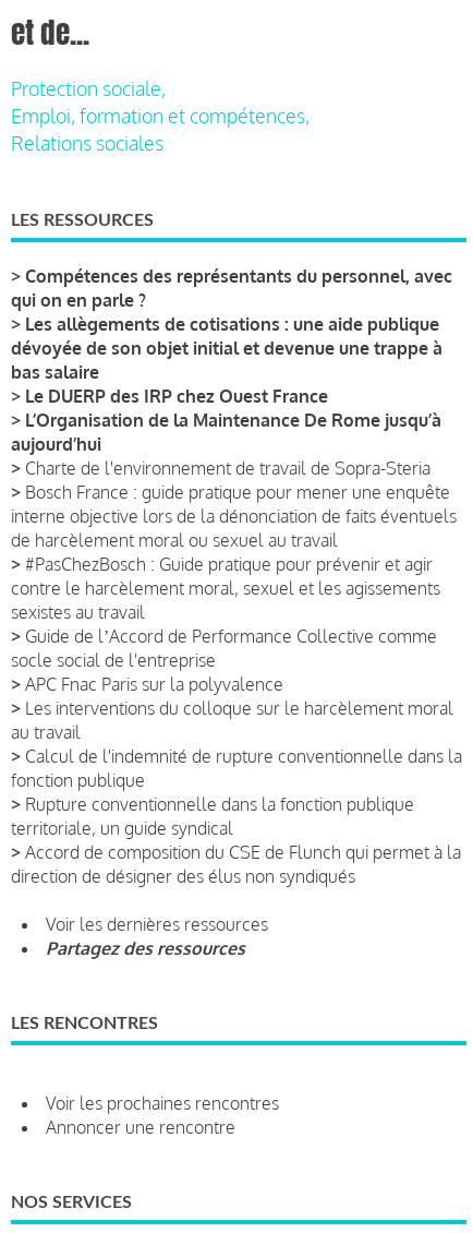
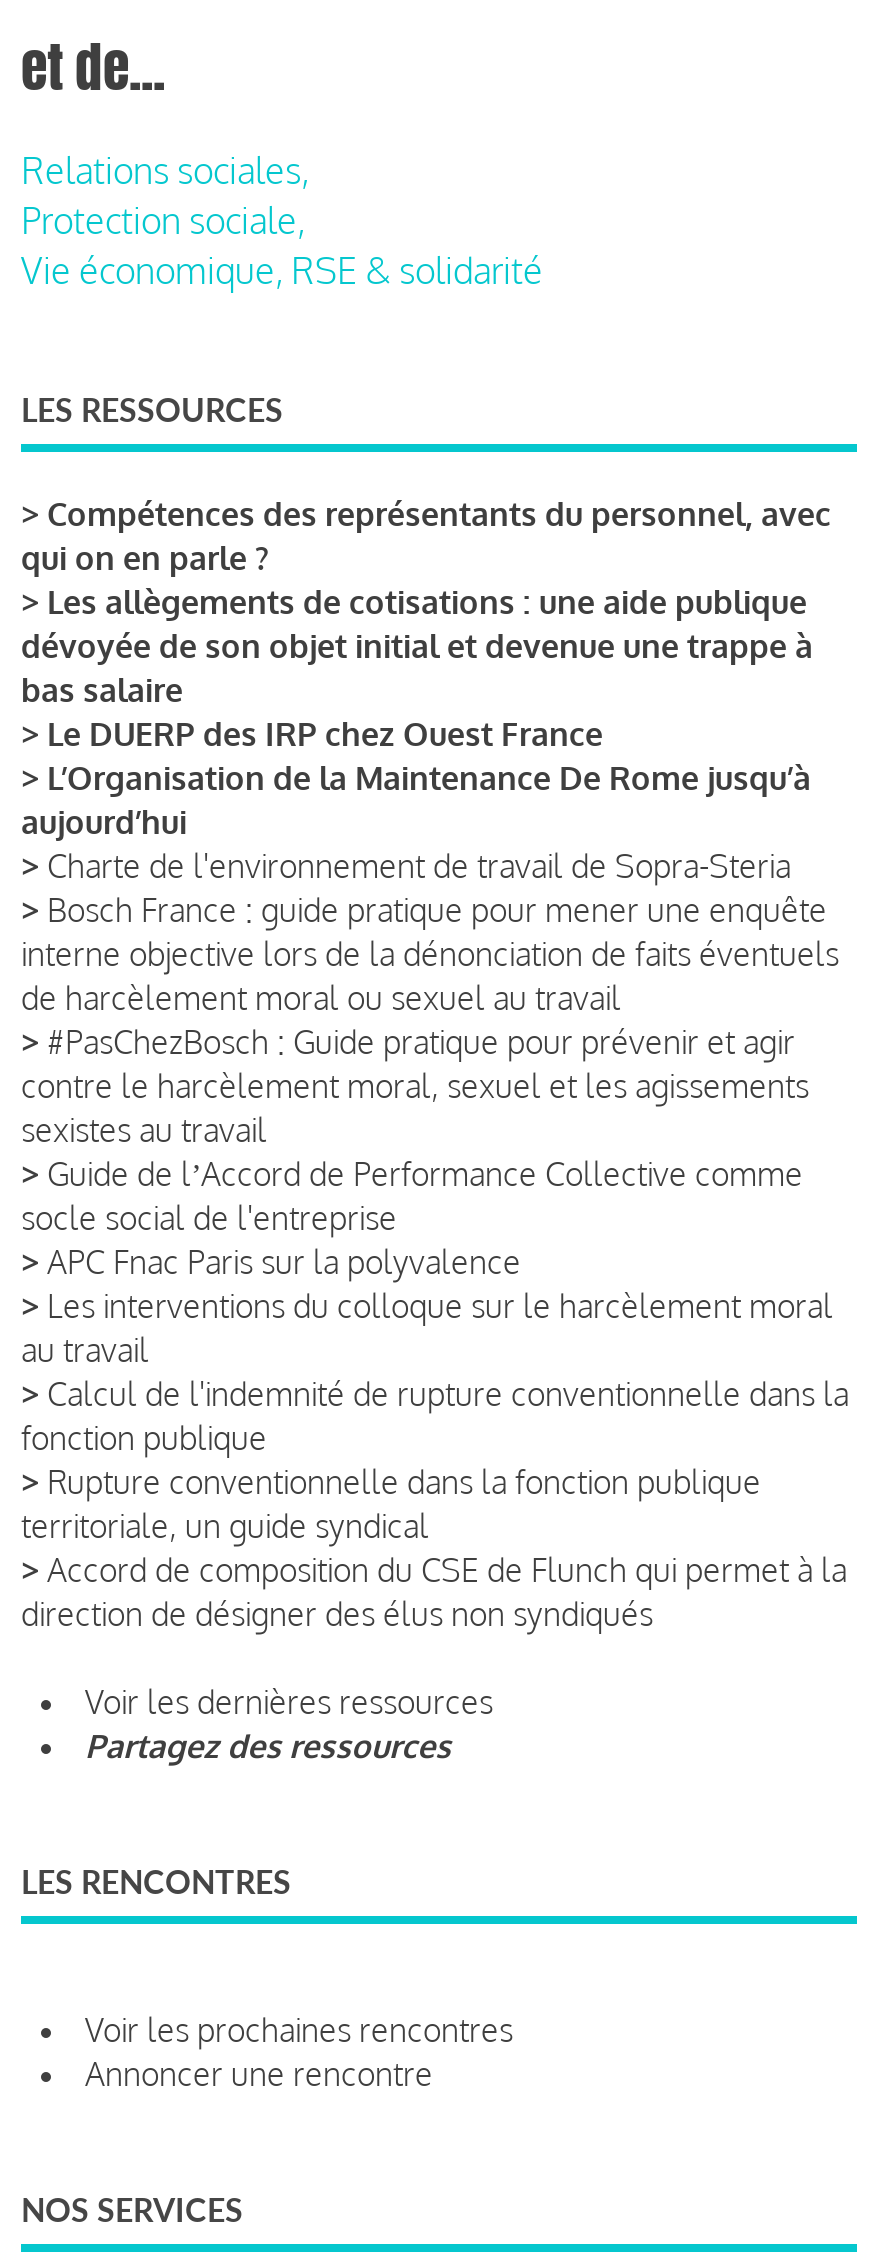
+ Relations sociales,

moved down: Protection sociale,

- Emploi, formation et compétences,
- Relations sociales
+ Vie économique, RSE & solidarité
